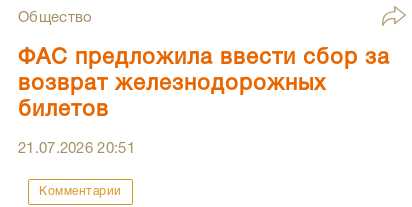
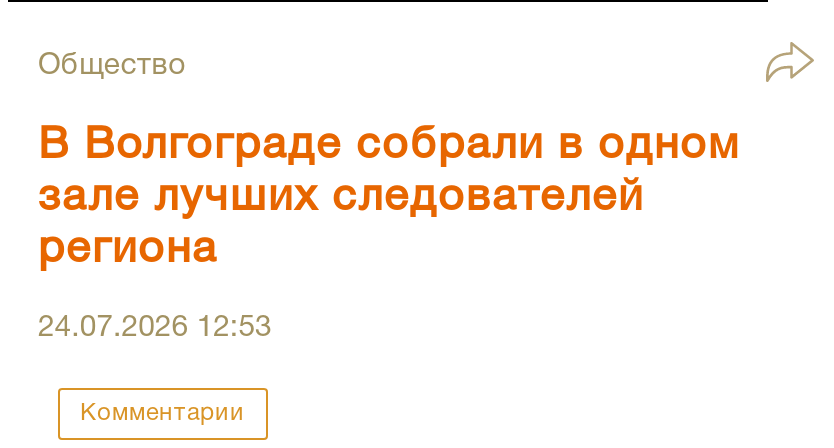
- ФАС предложила ввести сбор за
- возврат железнодорожных
- билетов
+ В Волгограде собрали в одном
+ зале лучших следователей
+ региона

- 21.07.2026 20:51
+ 24.07.2026 12:53
